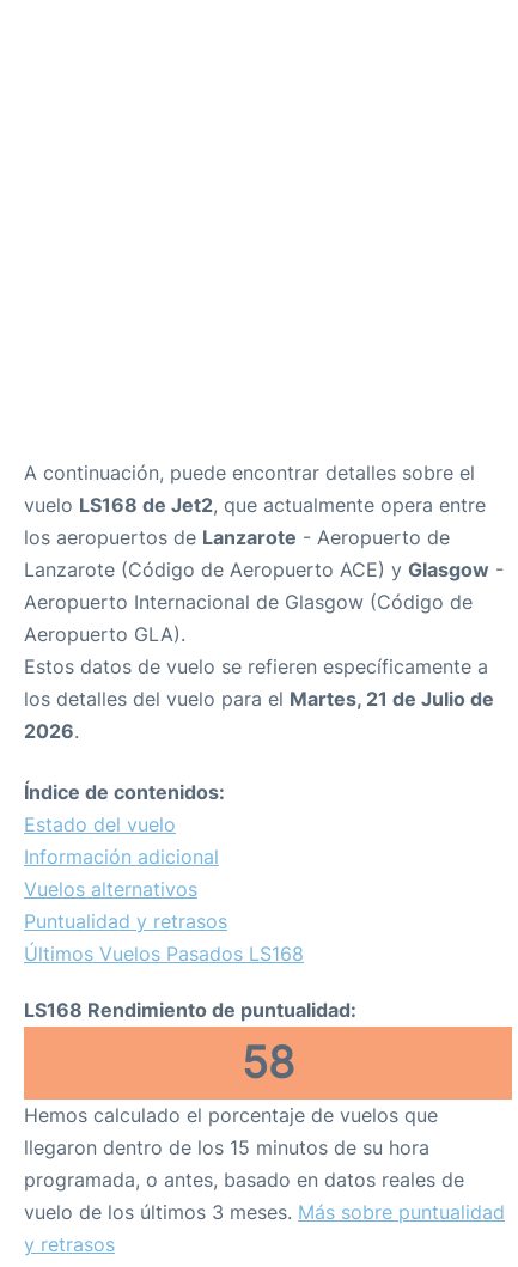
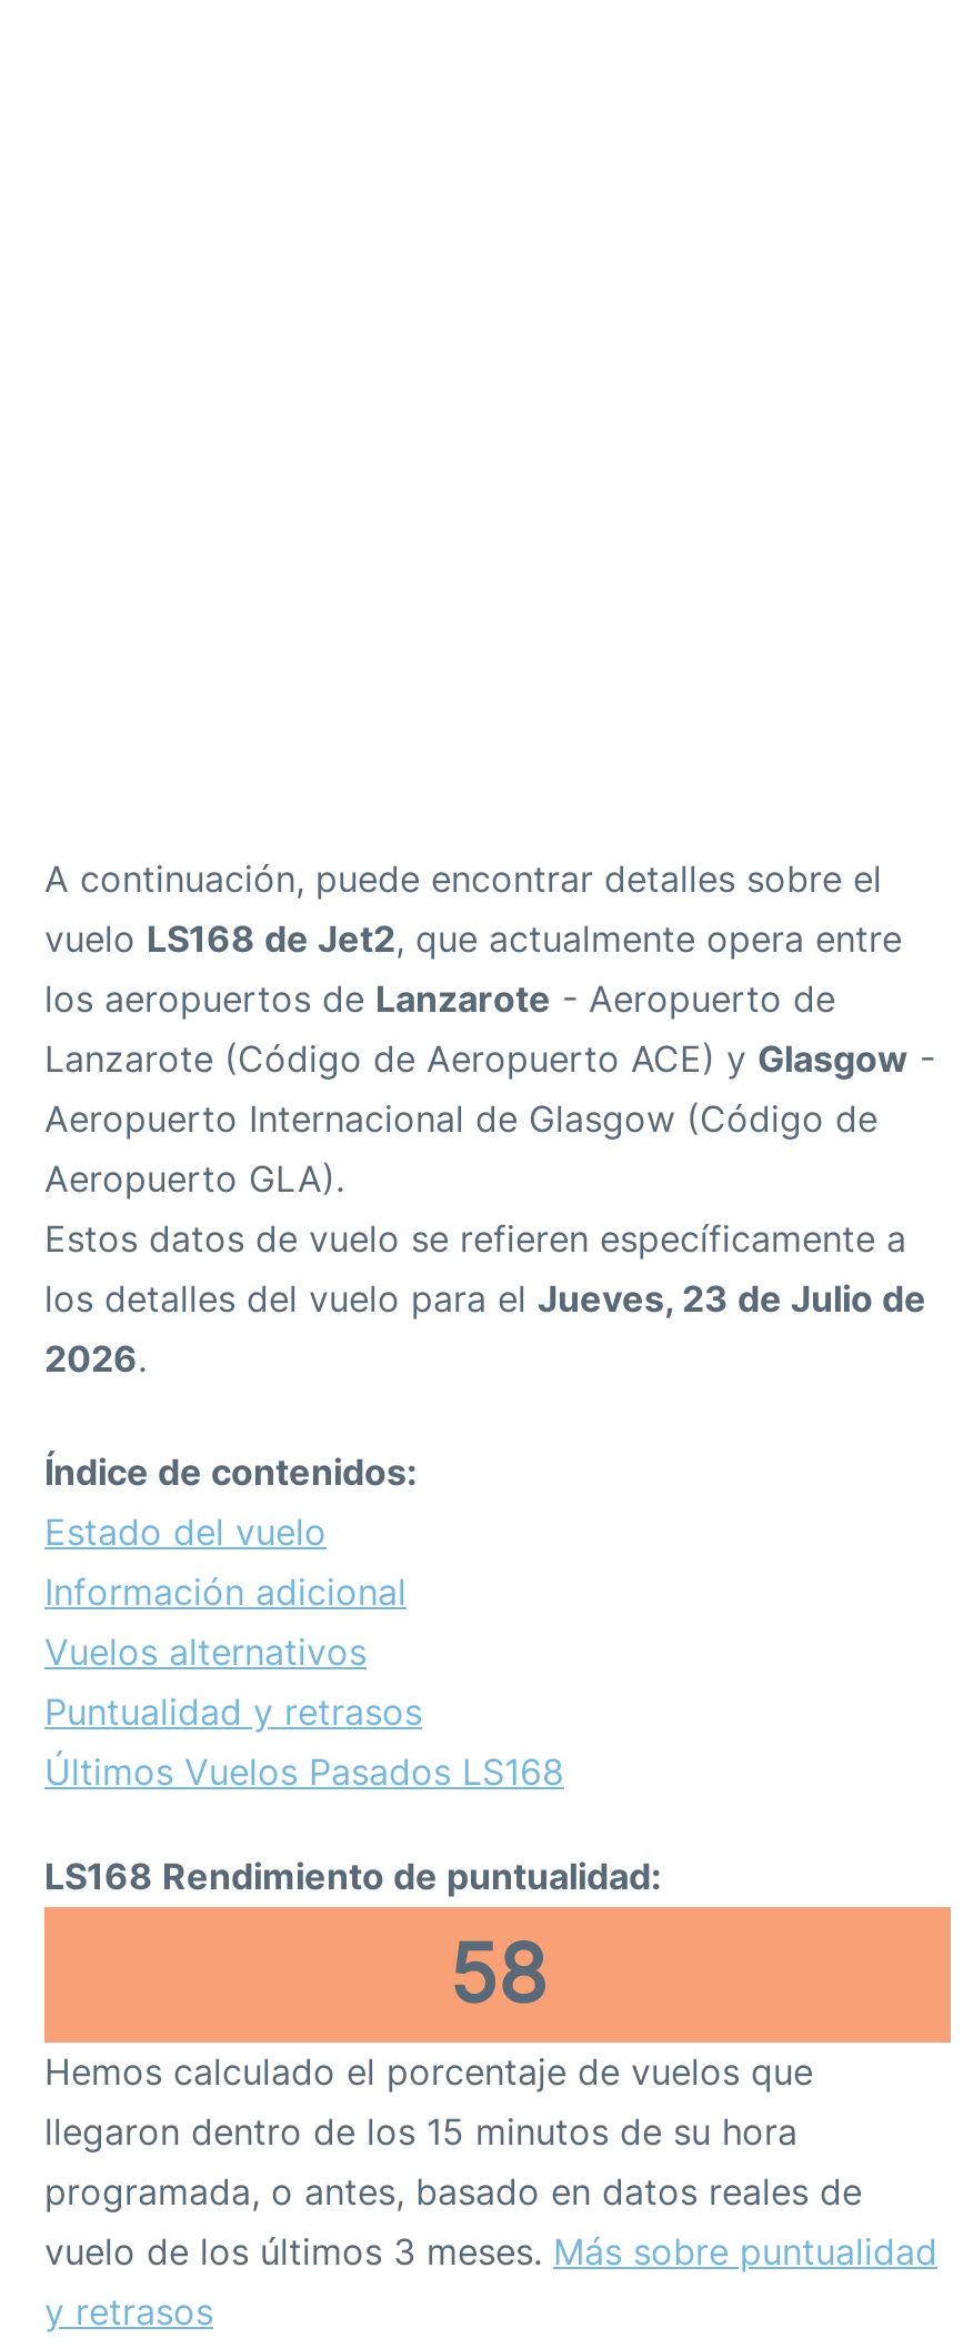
- los detalles del vuelo para el Martes, 21 de Julio de
+ los detalles del vuelo para el Jueves, 23 de Julio de
